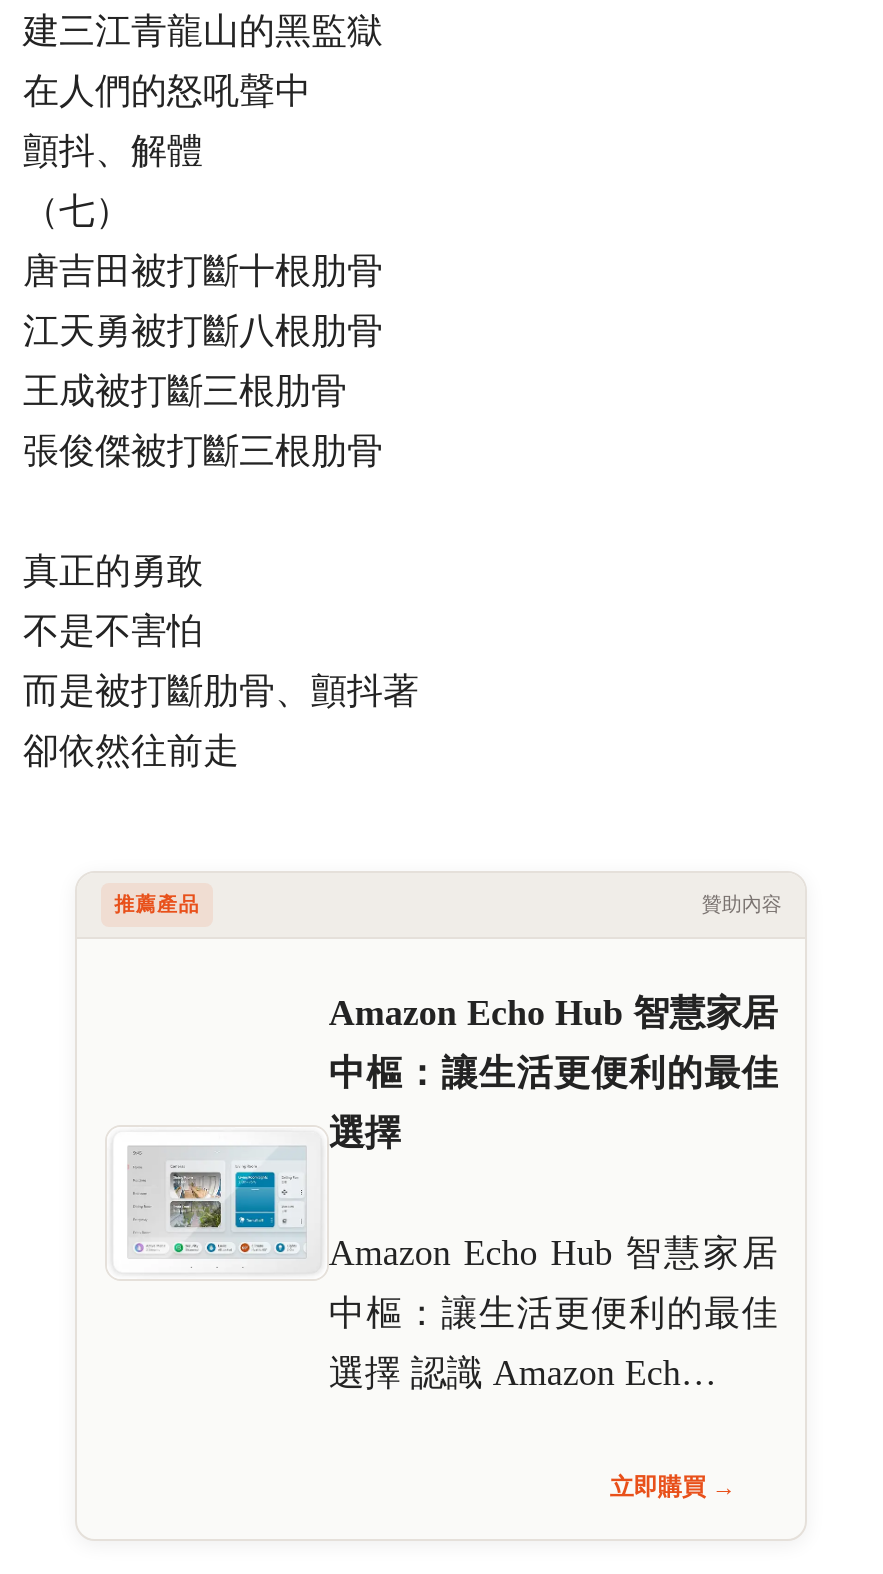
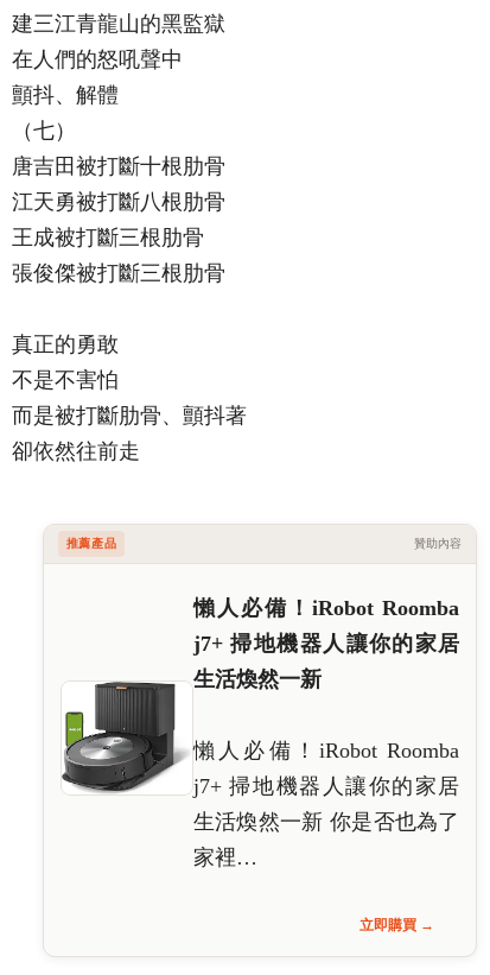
- [image]
- Amazon Echo Hub 智慧家居
- 中樞：讓生活更便利的最佳
- 選擇
- Amazon Echo Hub 智慧家居
- 中樞：讓生活更便利的最佳
- 選擇 認識 Amazon Ech…
+ [image]
+ 懶人必備！iRobot Roomba
+ j7+ 掃地機器人讓你的家居
+ 生活煥然一新
+ 懶人必備！iRobot Roomba
+ j7+ 掃地機器人讓你的家居
+ 生活煥然一新 你是否也為了
+ 家裡…
